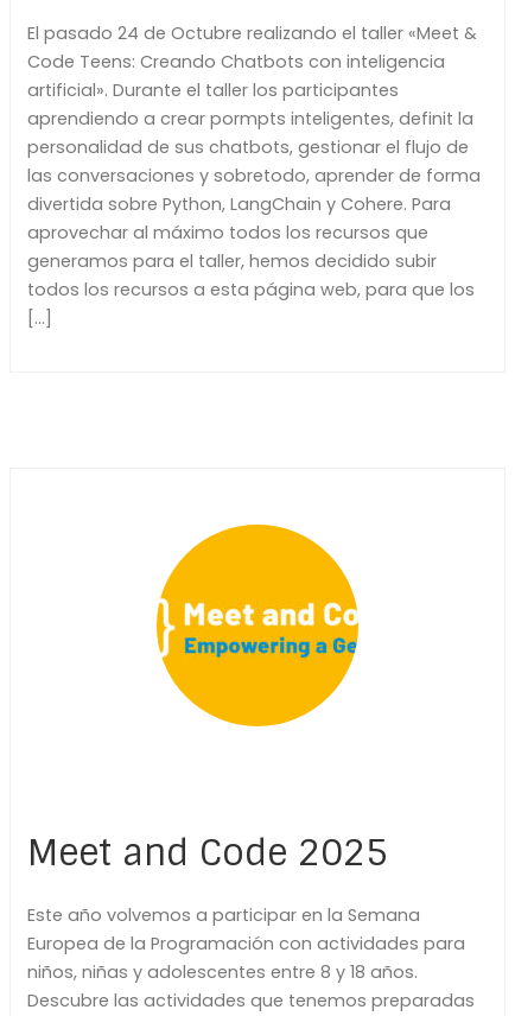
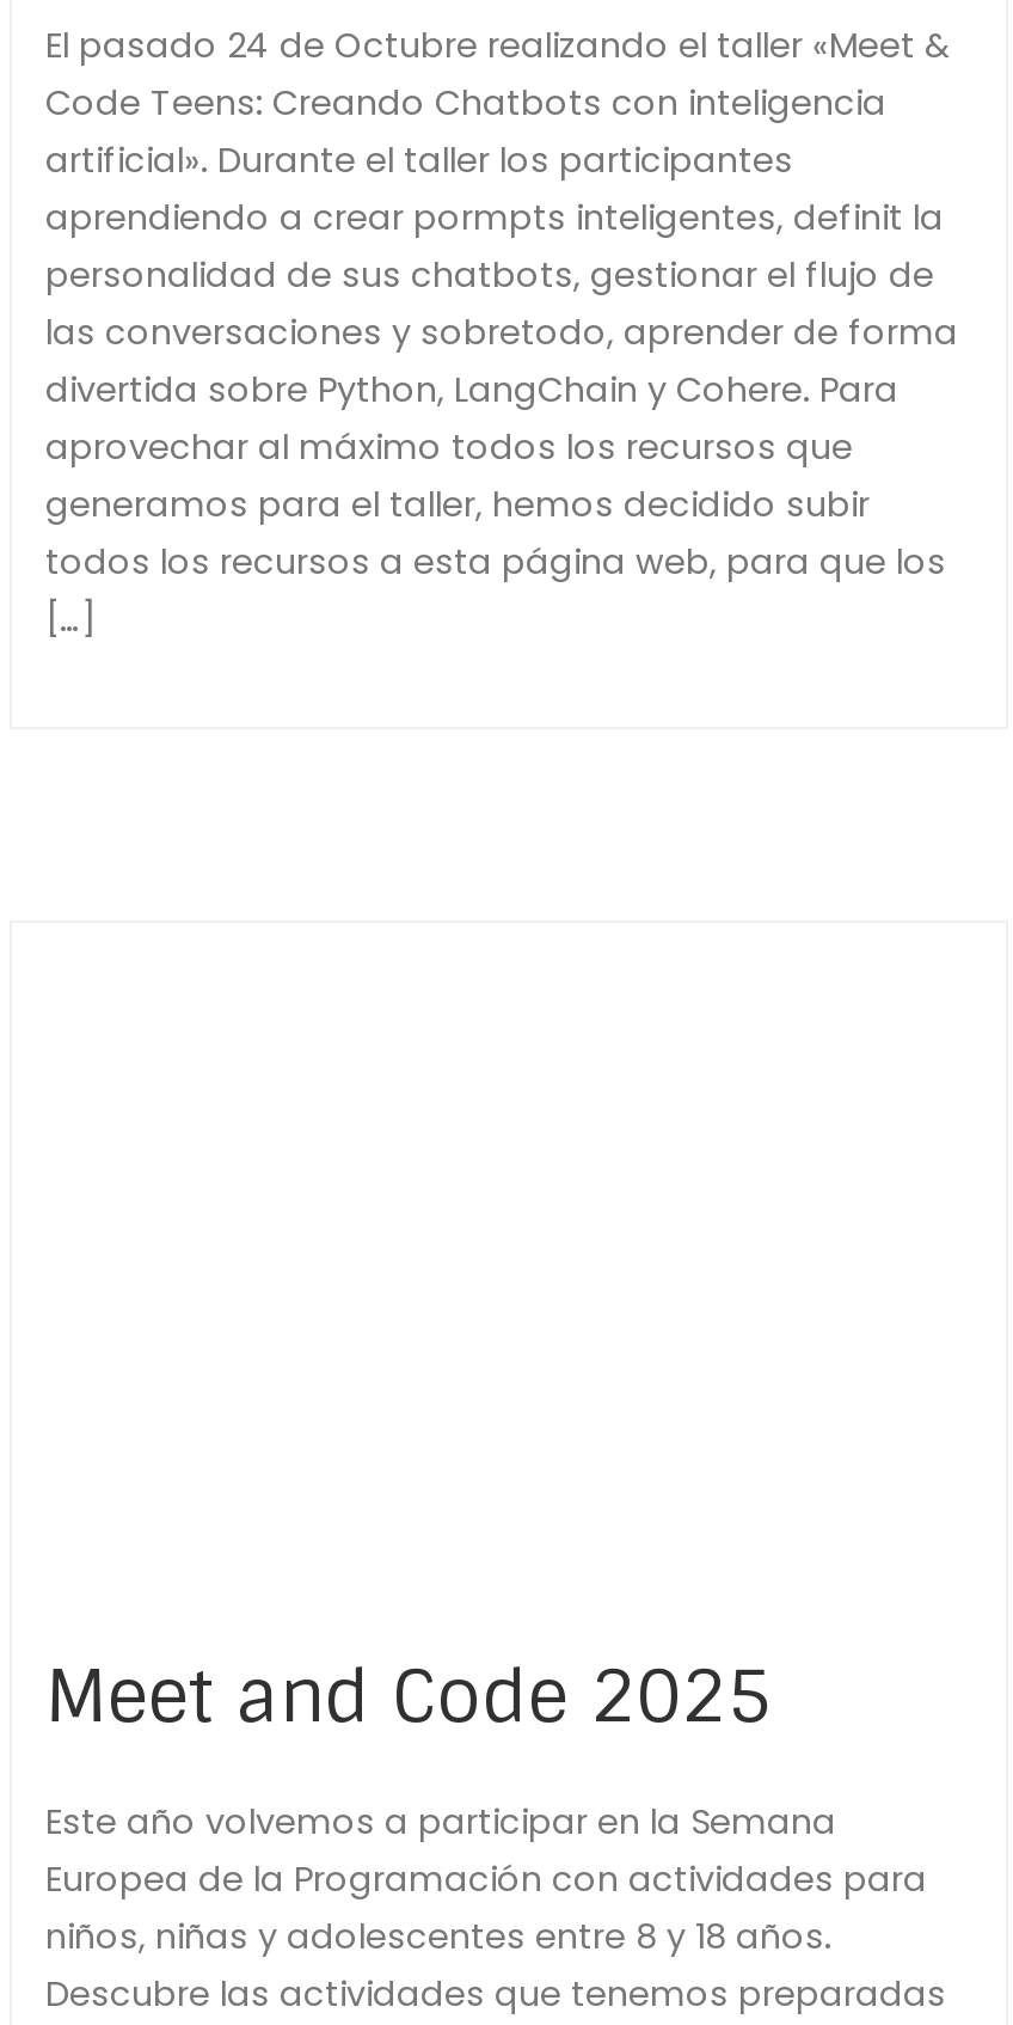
- [image]
